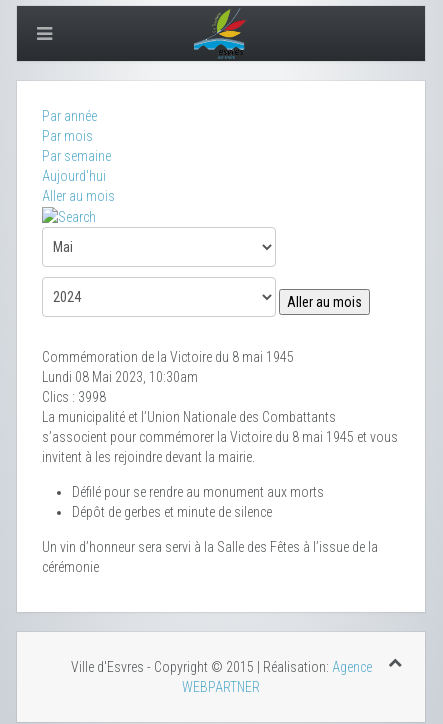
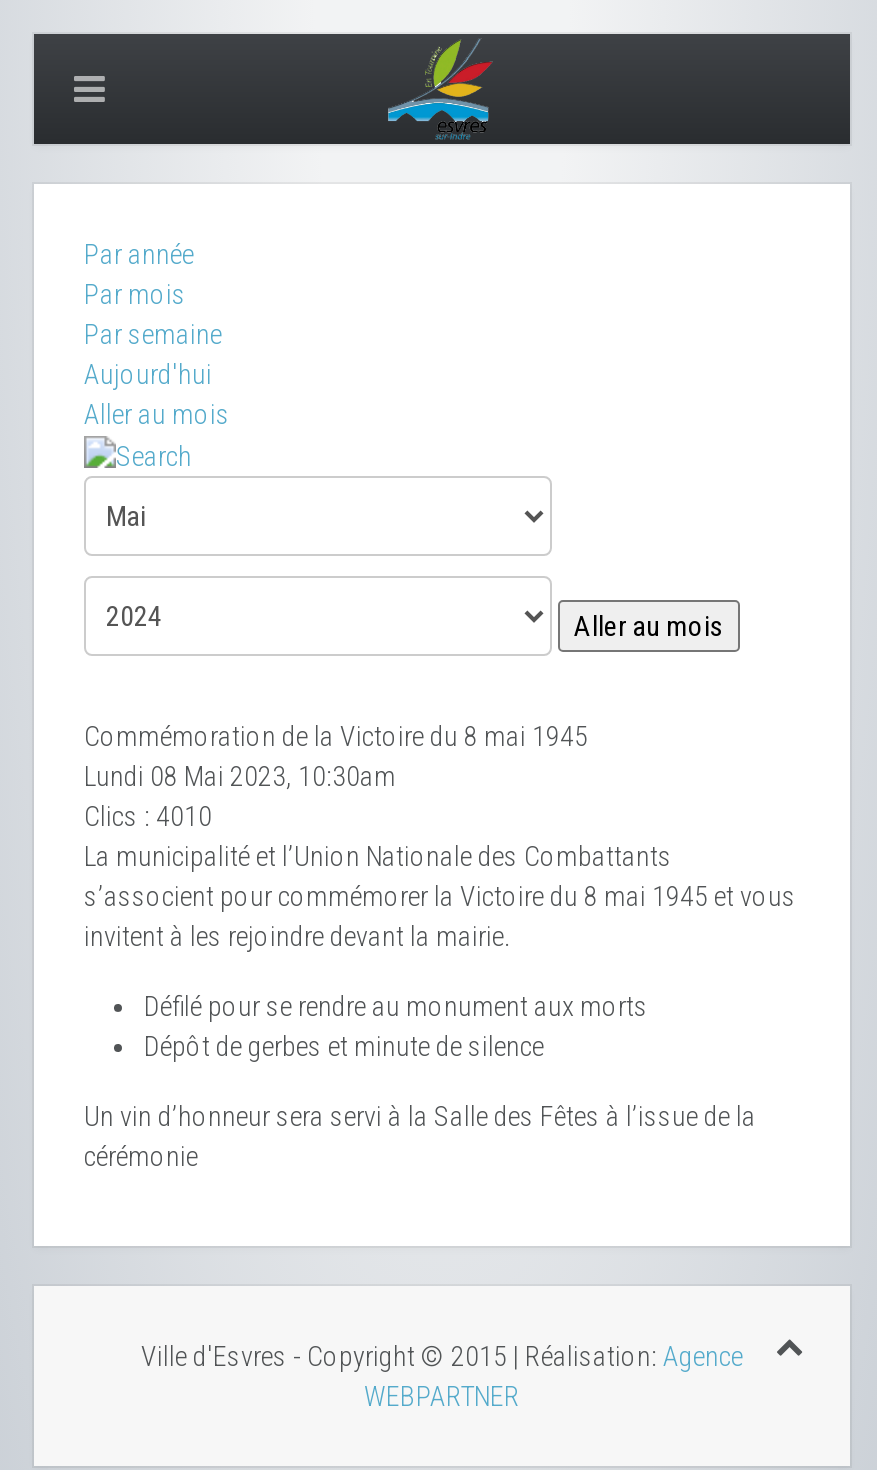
- Clics: 3998
+ Clics: 4010
